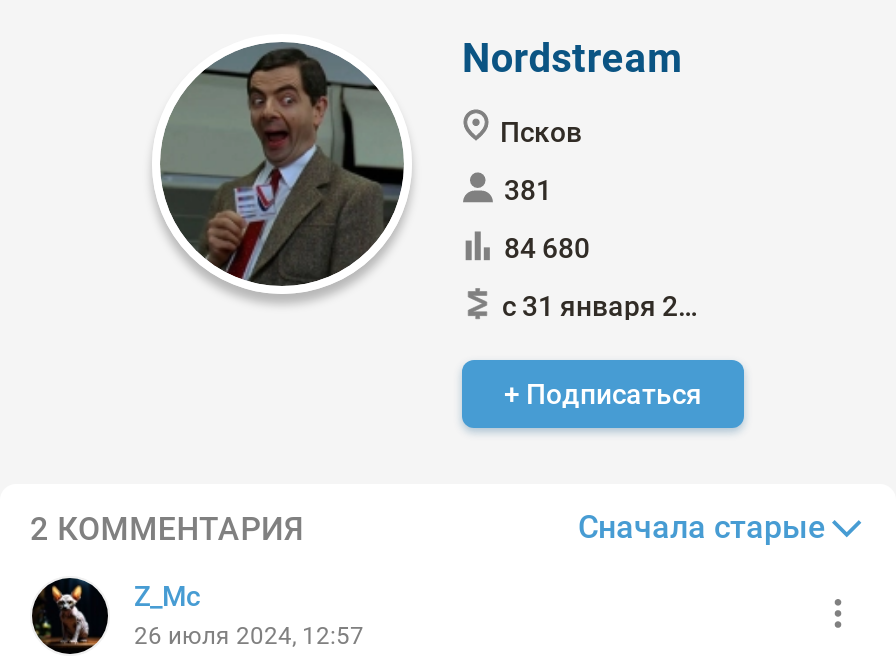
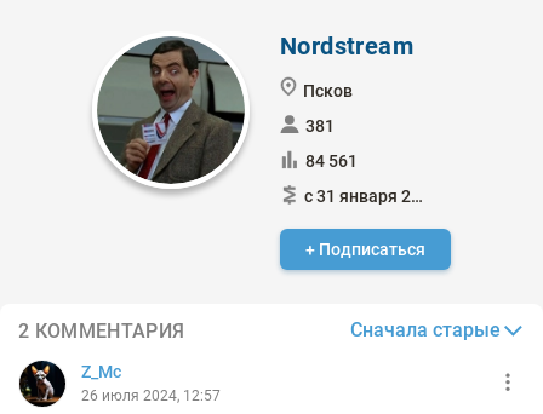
- 84 680
+ 84 561
